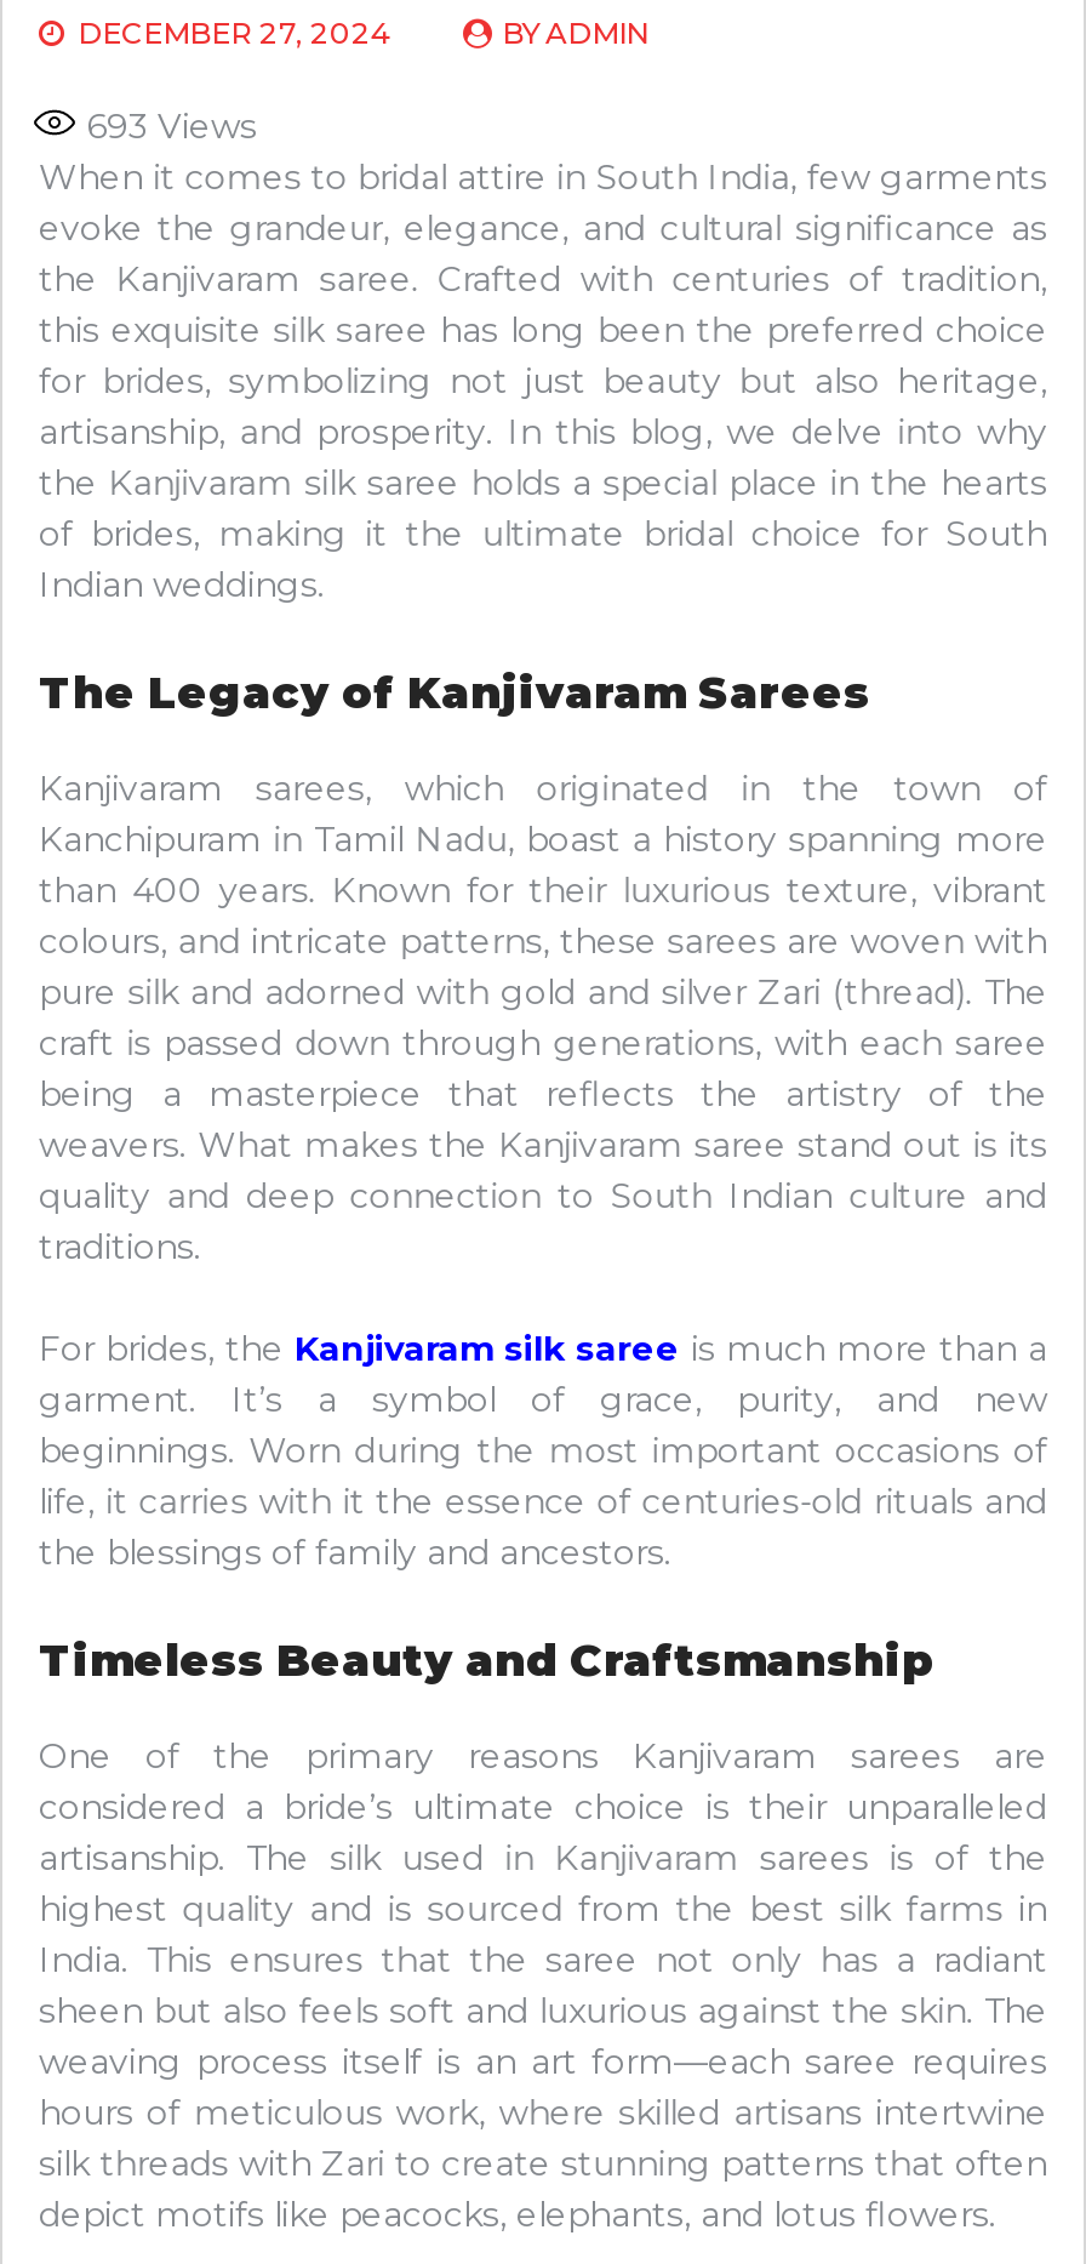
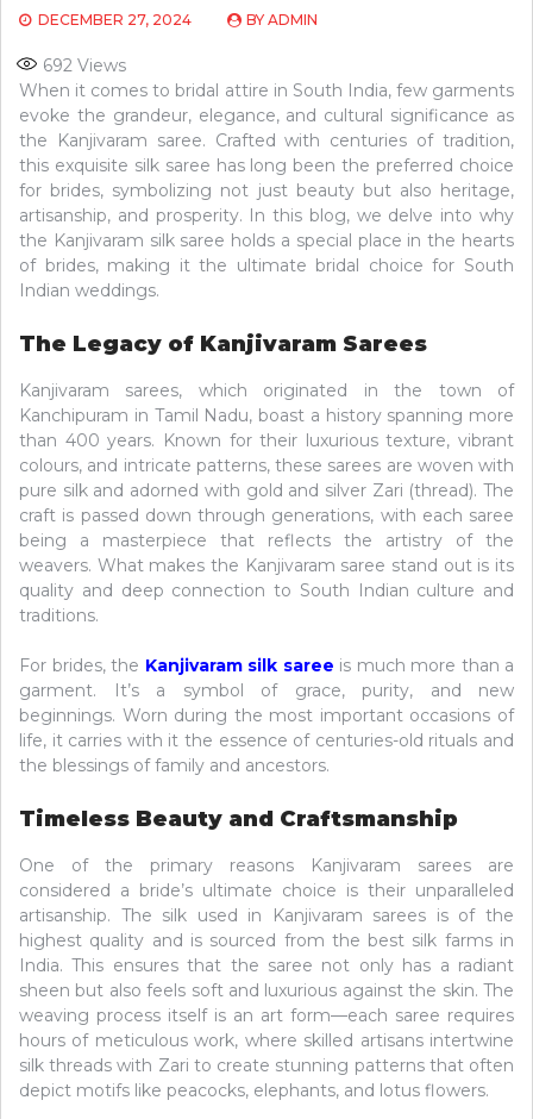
- 693 Views
+ 692 Views
